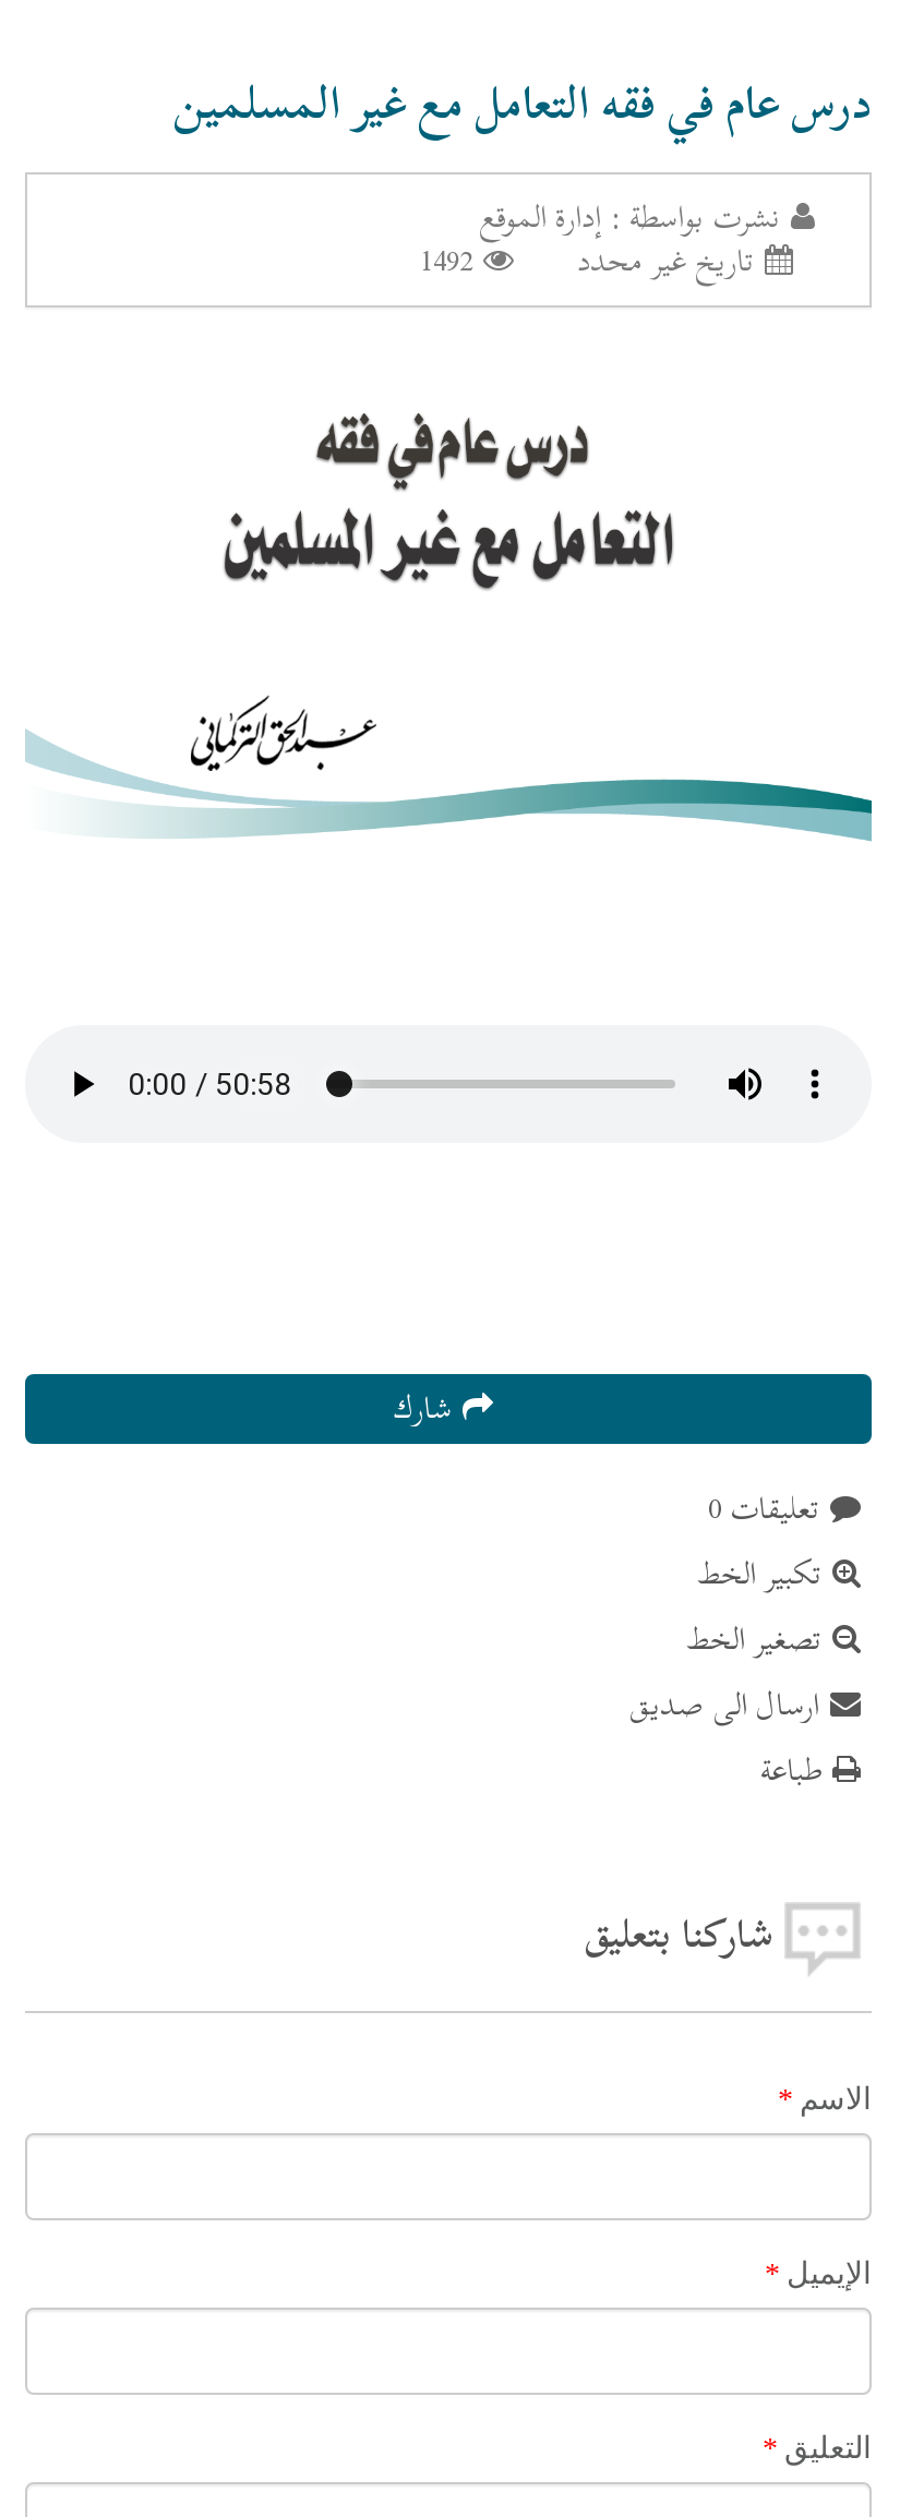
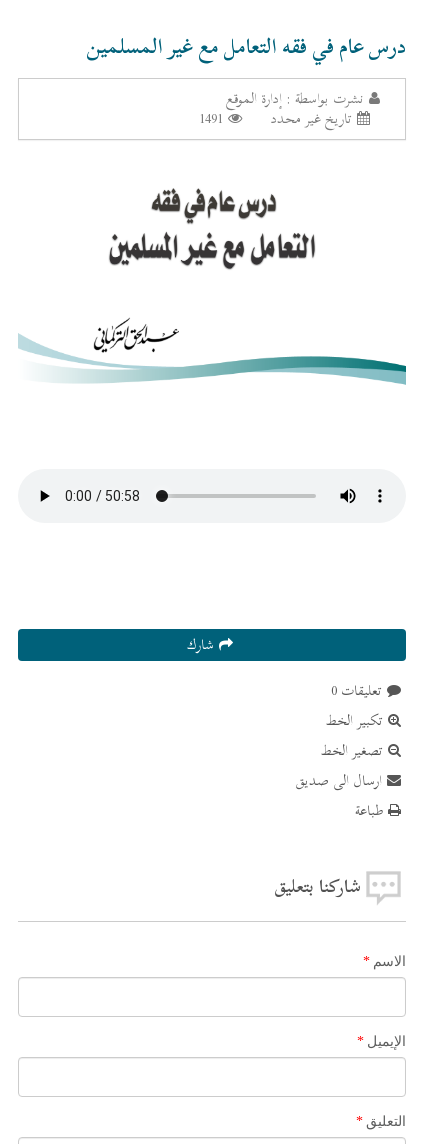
- 1492
+ 1491
